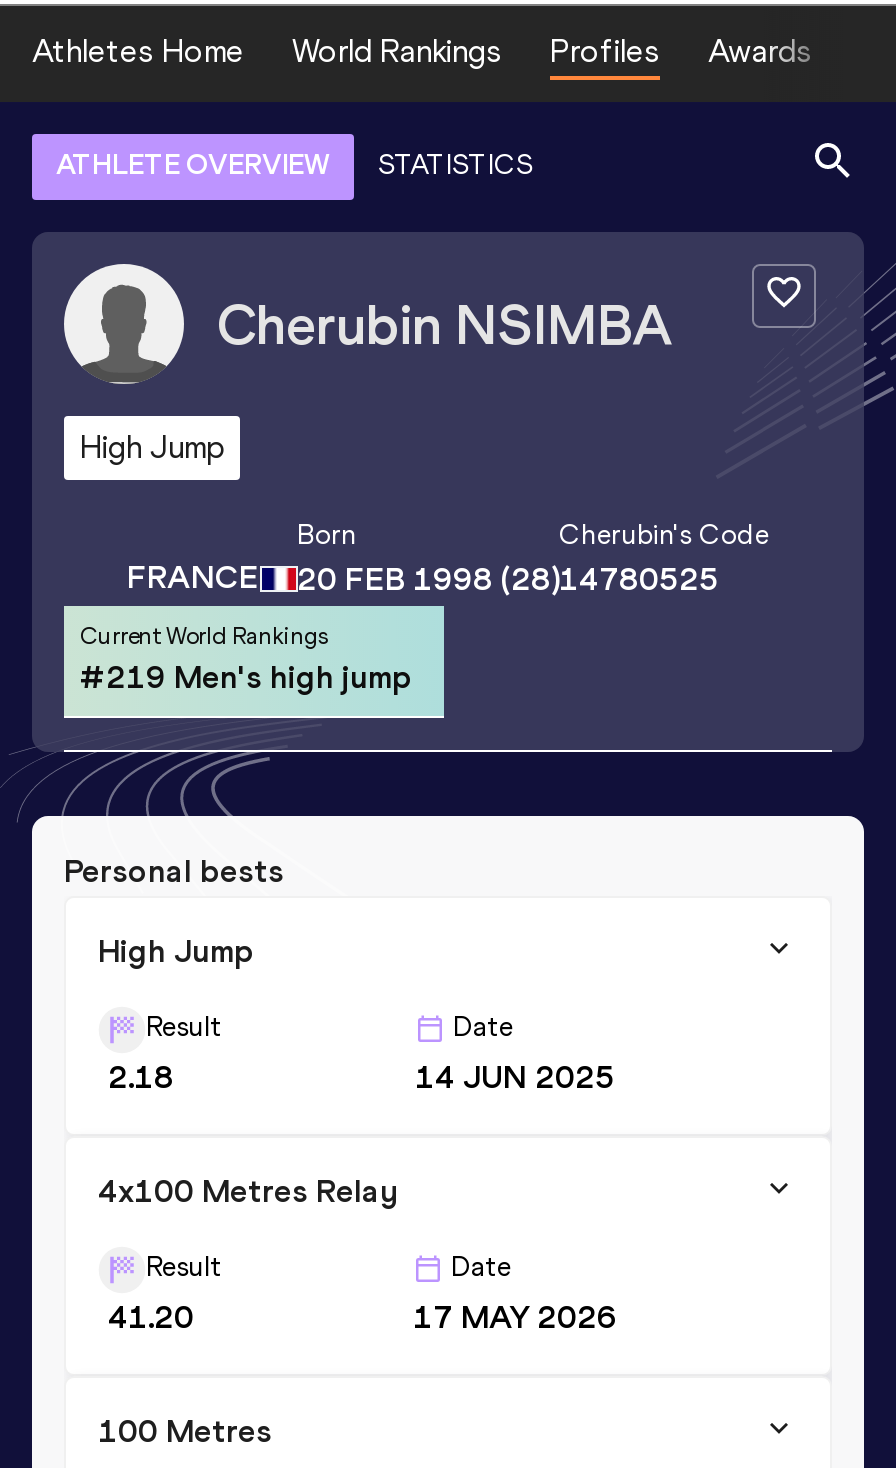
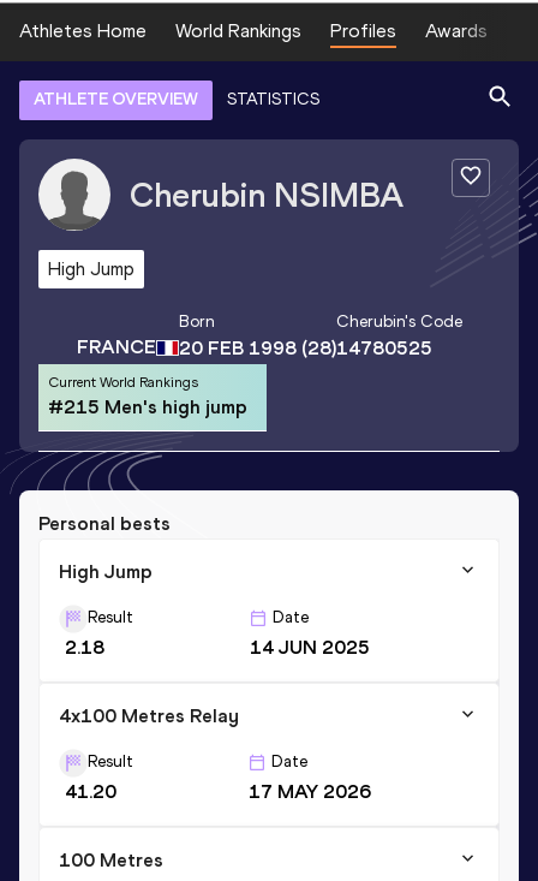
- #219 Men's high jump
+ #215 Men's high jump
